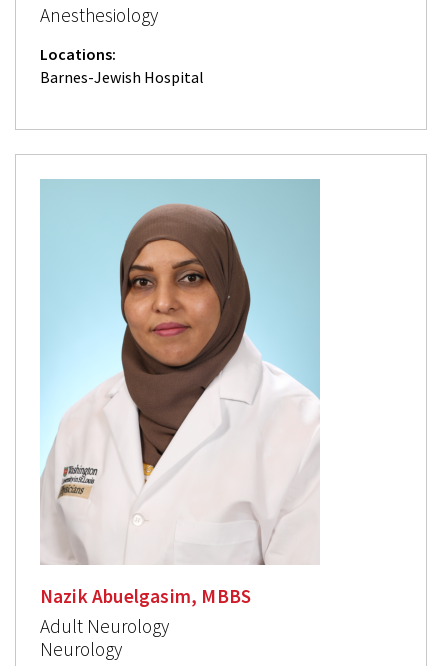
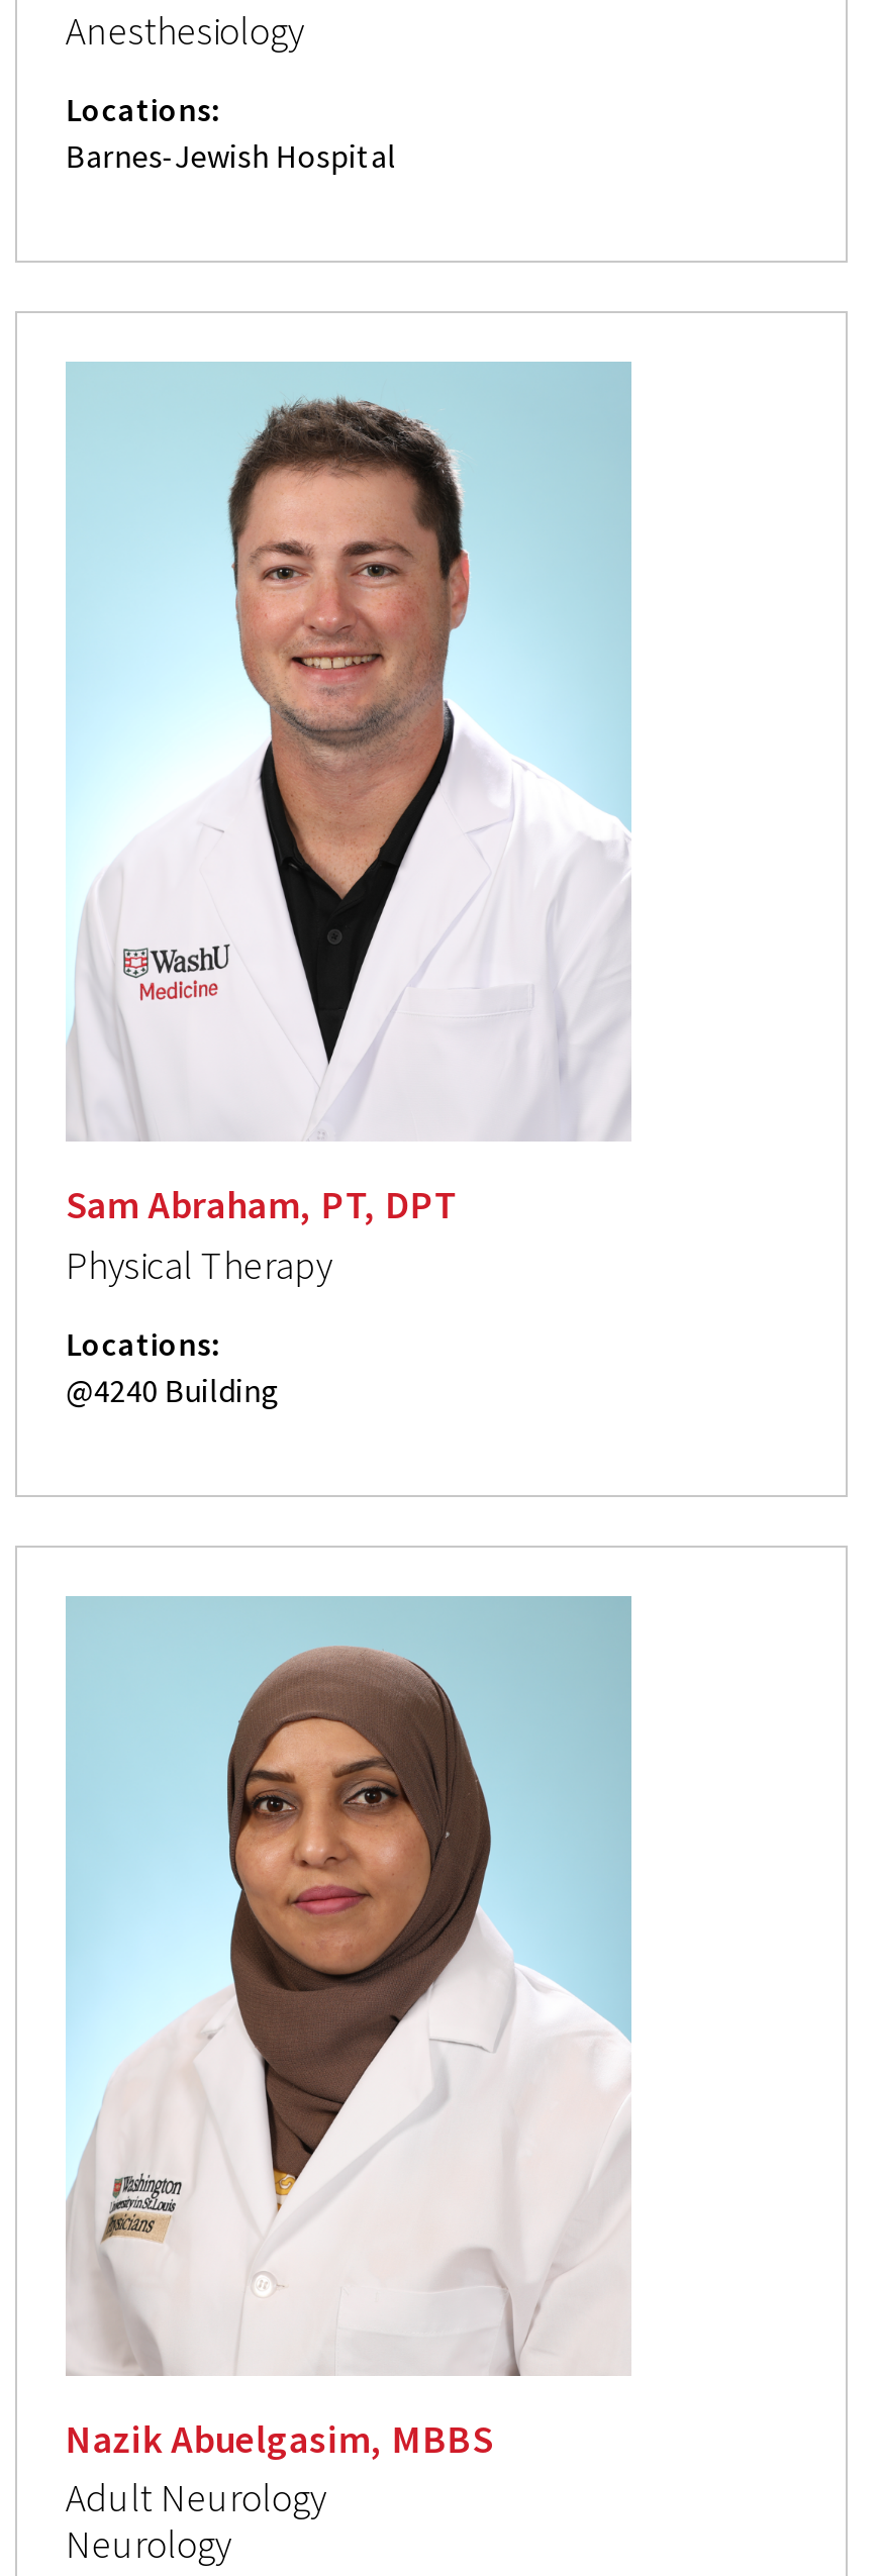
+ [image]
+ Sam Abraham, PT, DPT
+ Physical Therapy
+ Locations:
+ @4240 Building
